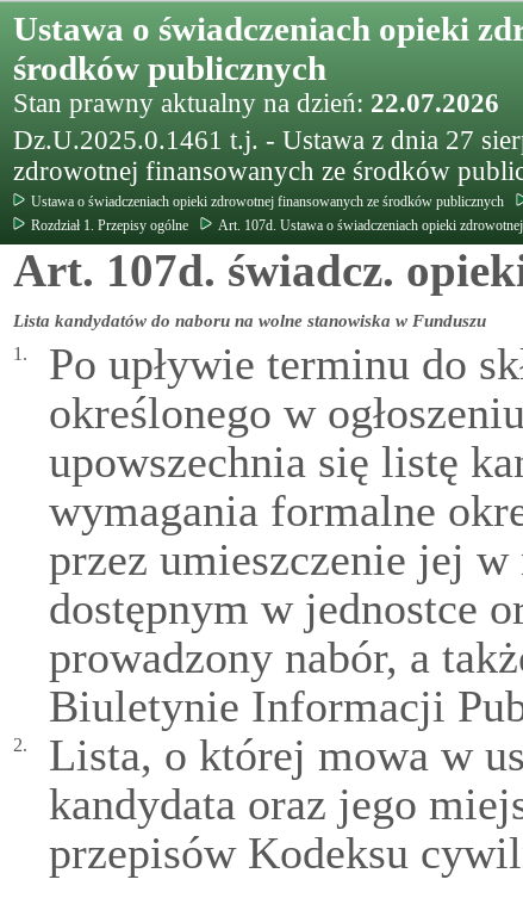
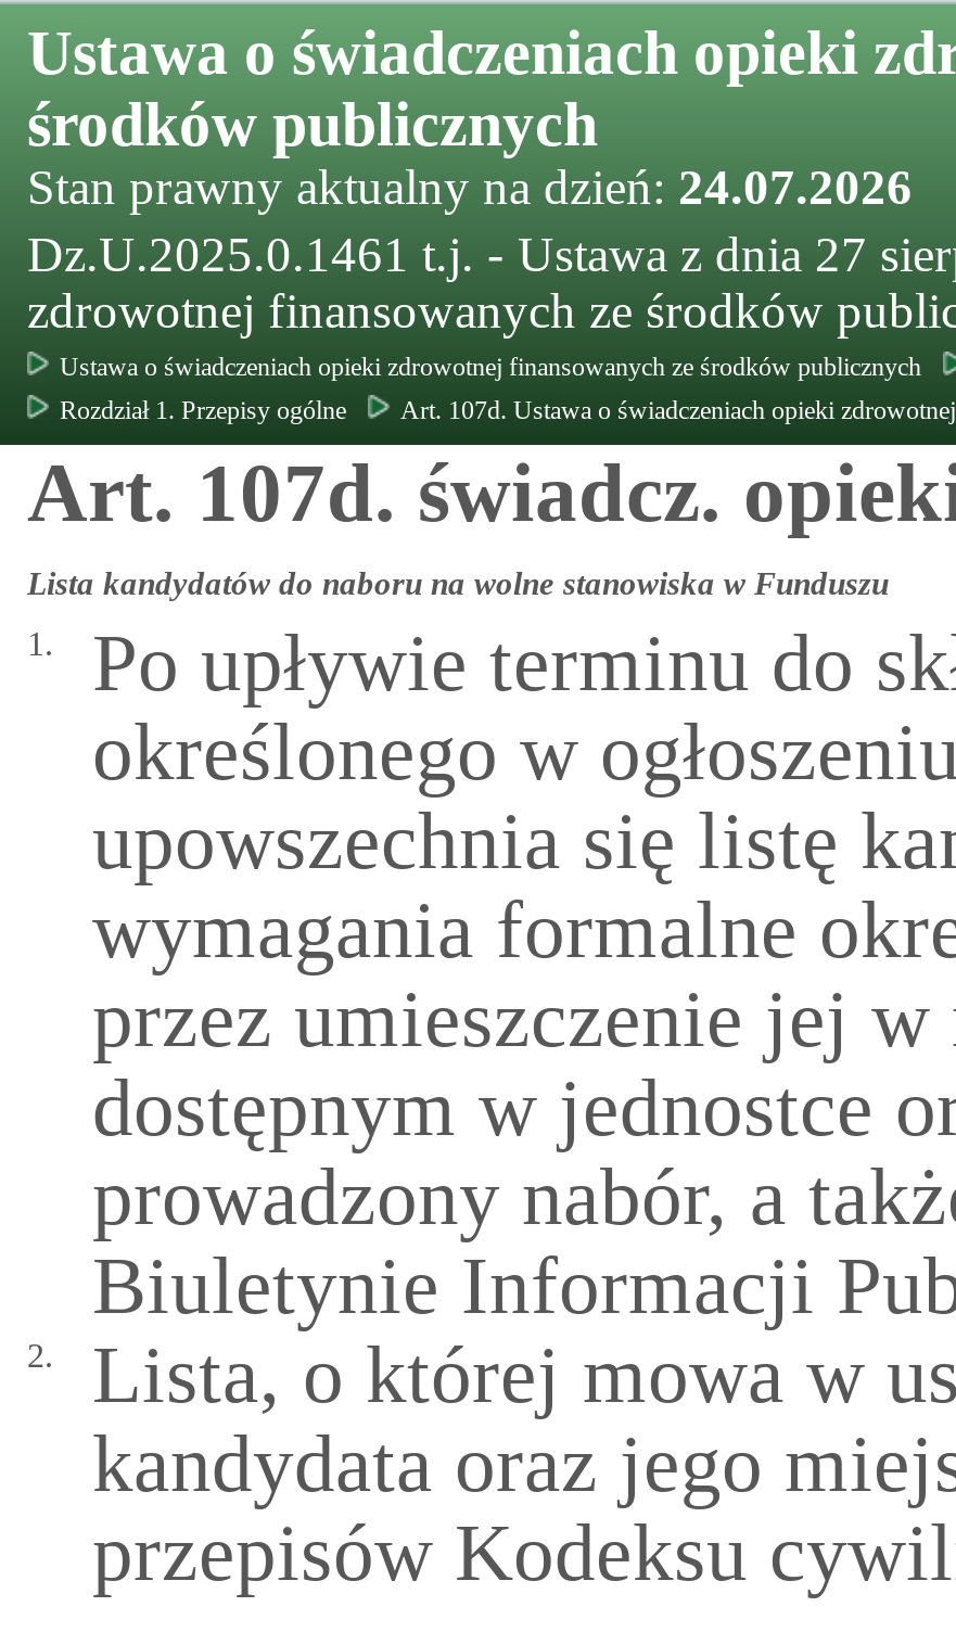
- Stan prawny aktualny na dzień: 22.07.2026
+ Stan prawny aktualny na dzień: 24.07.2026
